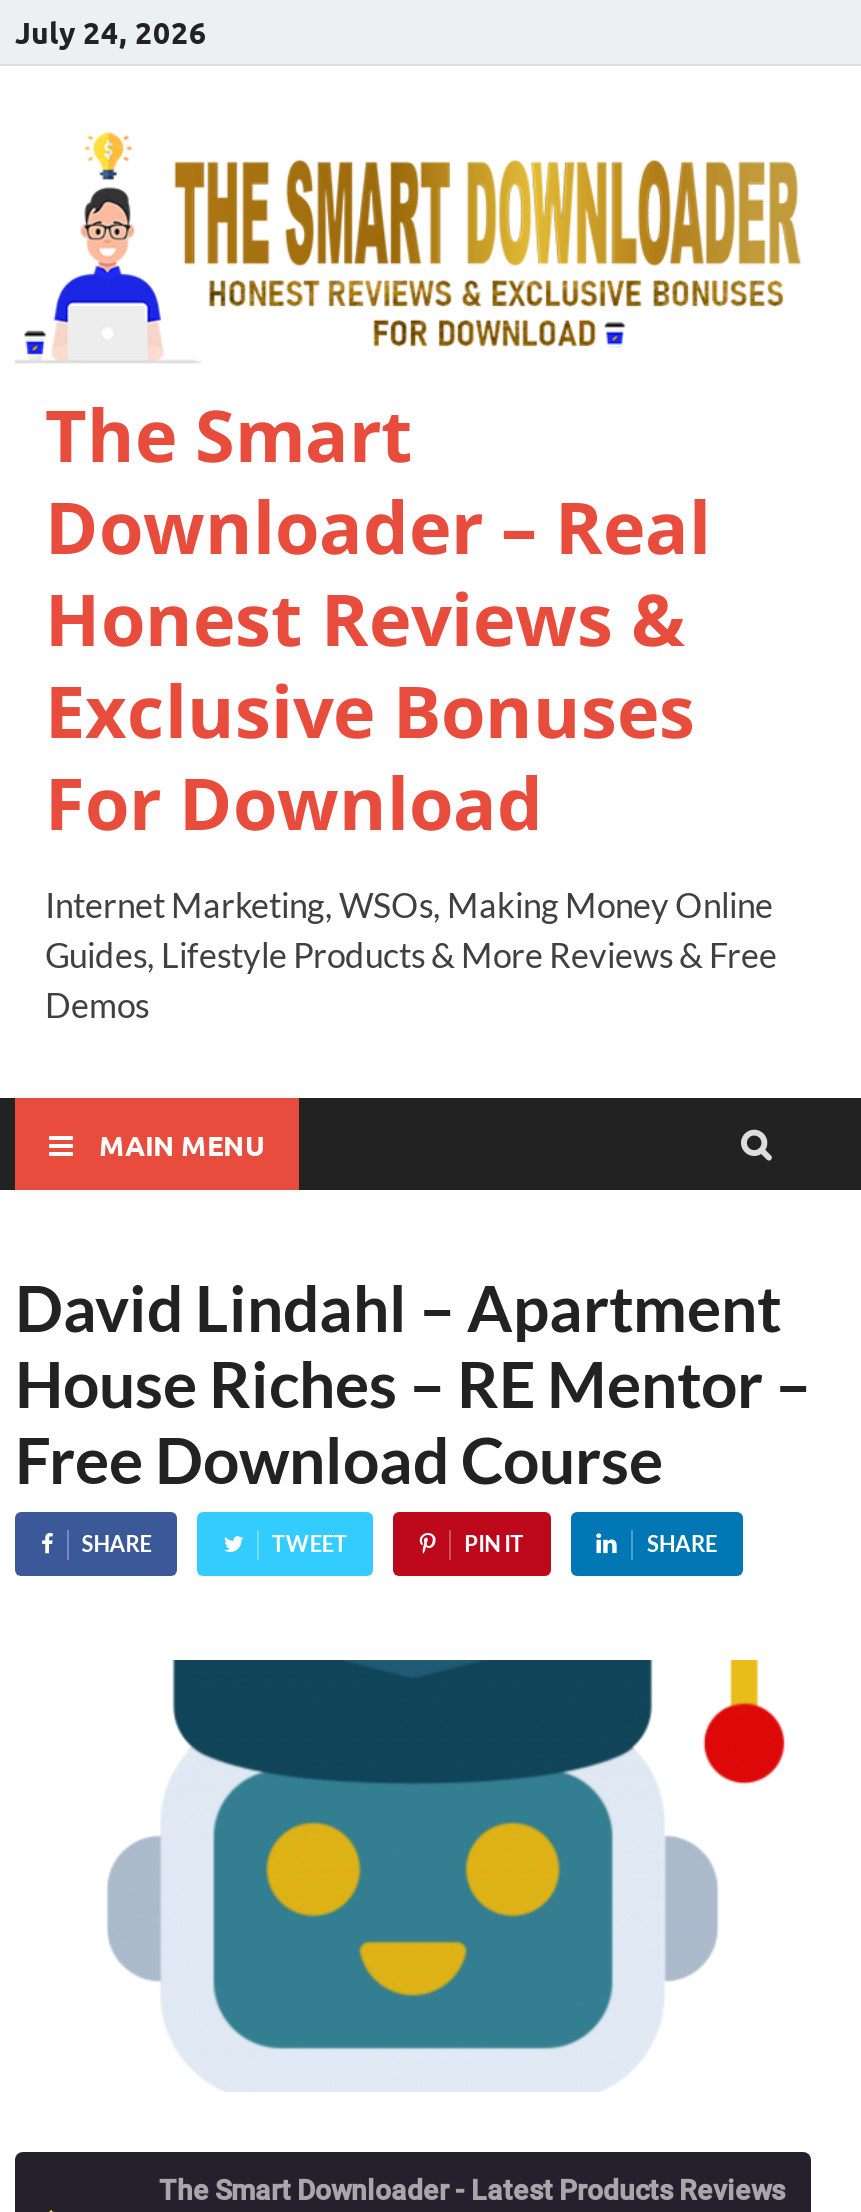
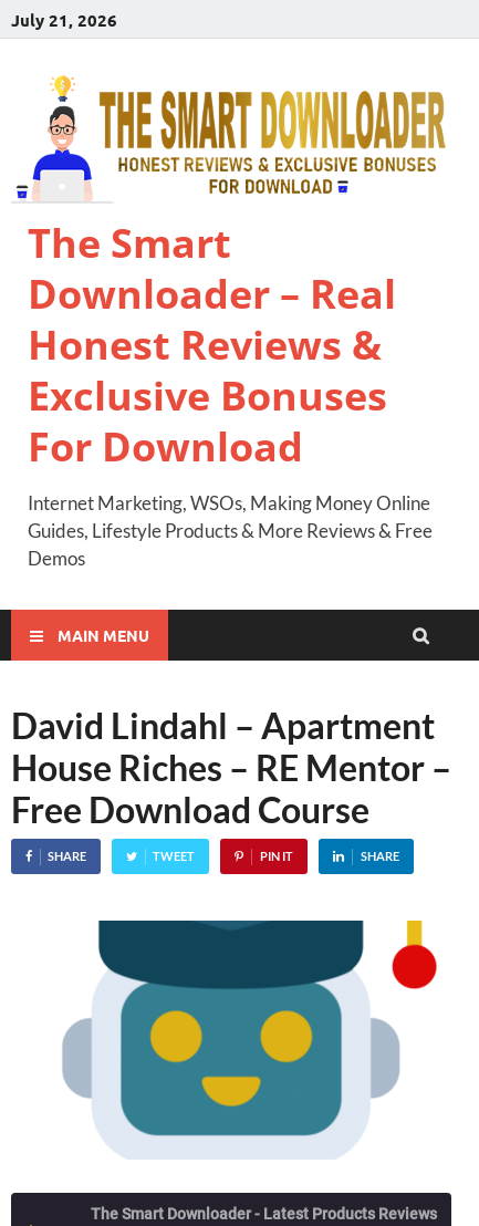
- July 24, 2026
+ July 21, 2026
